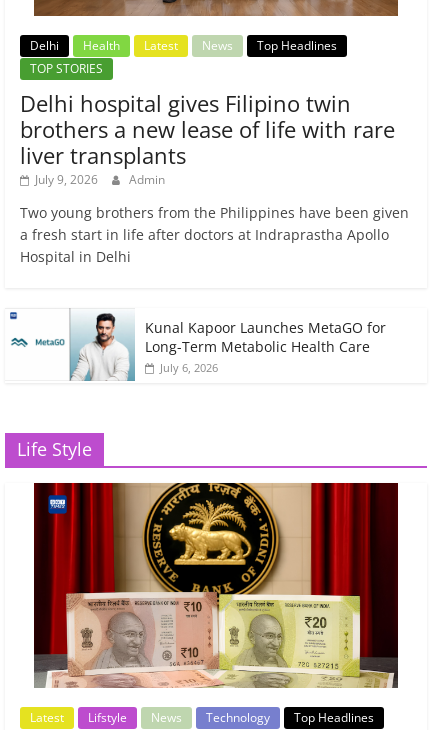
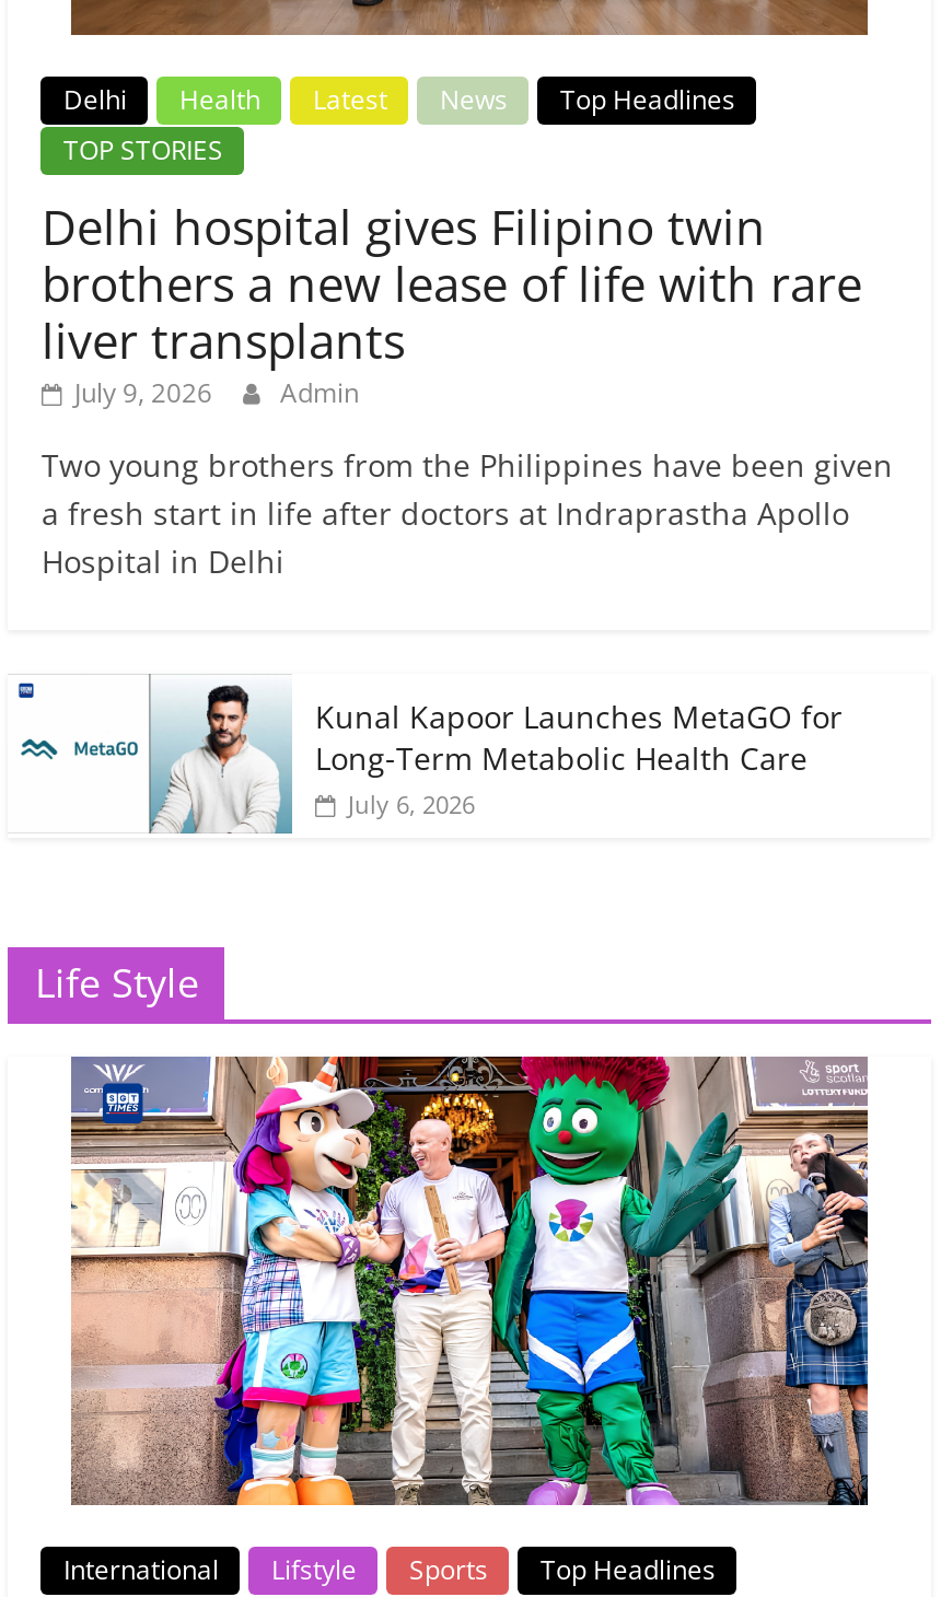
- [image]
- Latest
+ [image]
+ International

- News
- Technology
+ Sports
